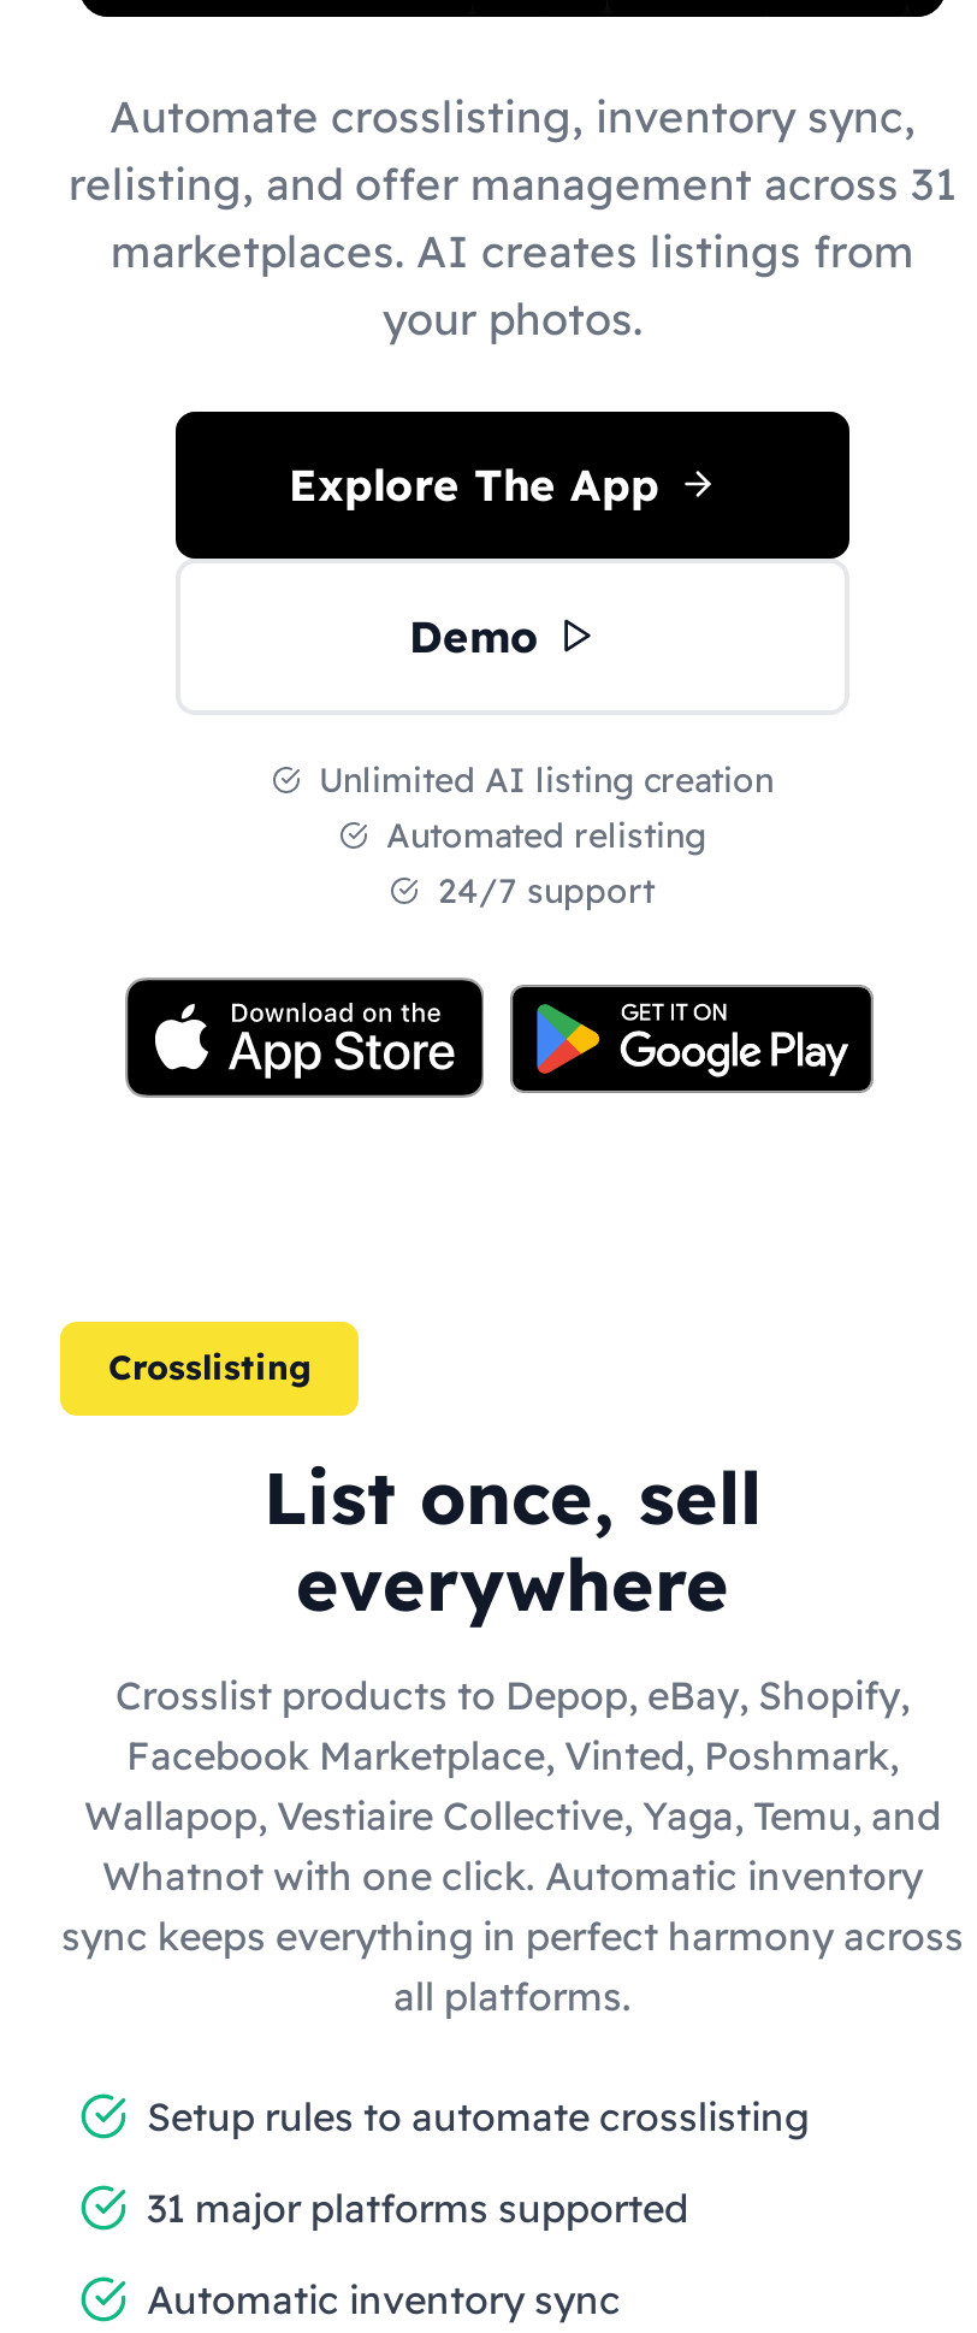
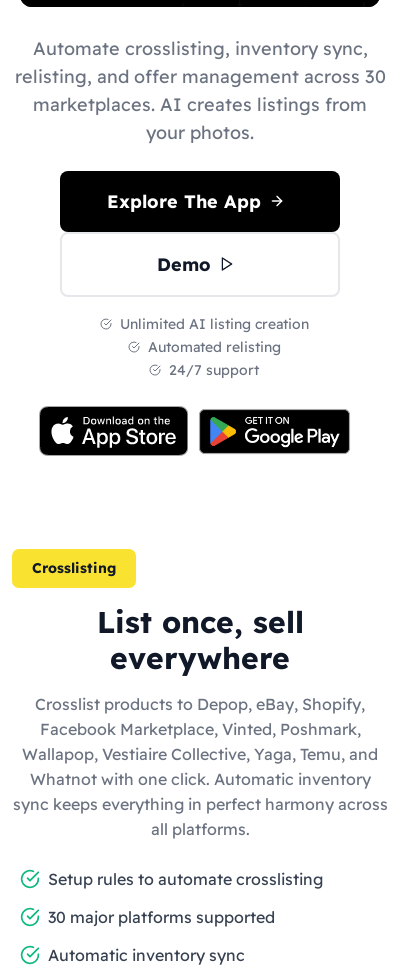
- relisting, and offer management across 31
+ relisting, and offer management across 30

- 31 major platforms supported
+ 30 major platforms supported
